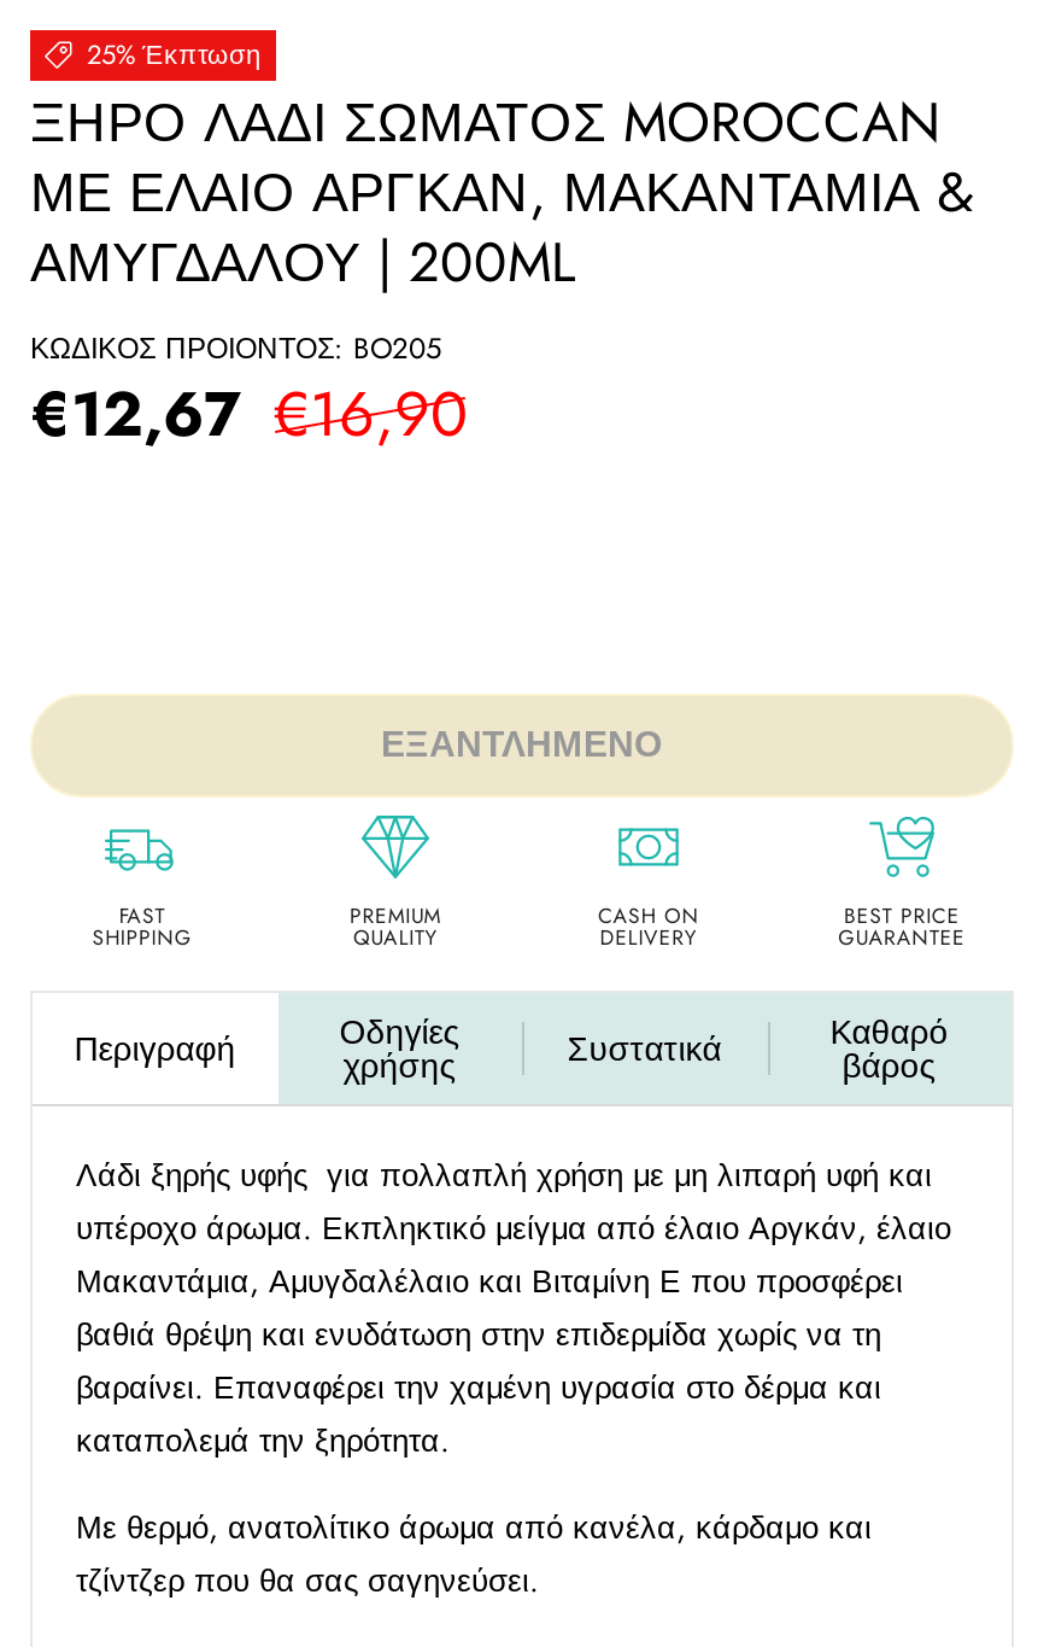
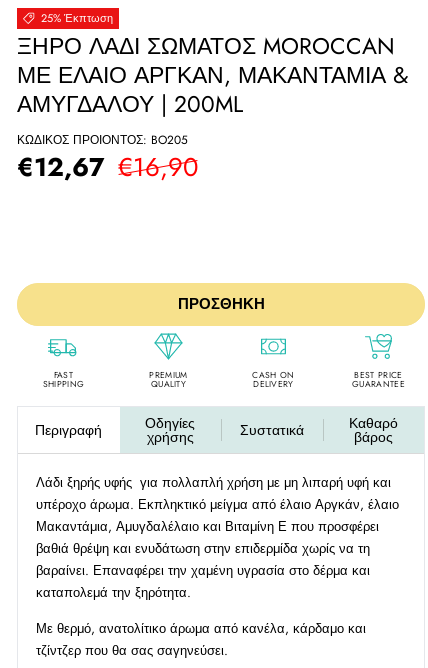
- ΕΞΑΝΤΛΗΜΈΝΟ
+ ΠΡΟΣΘΉΚΗ
